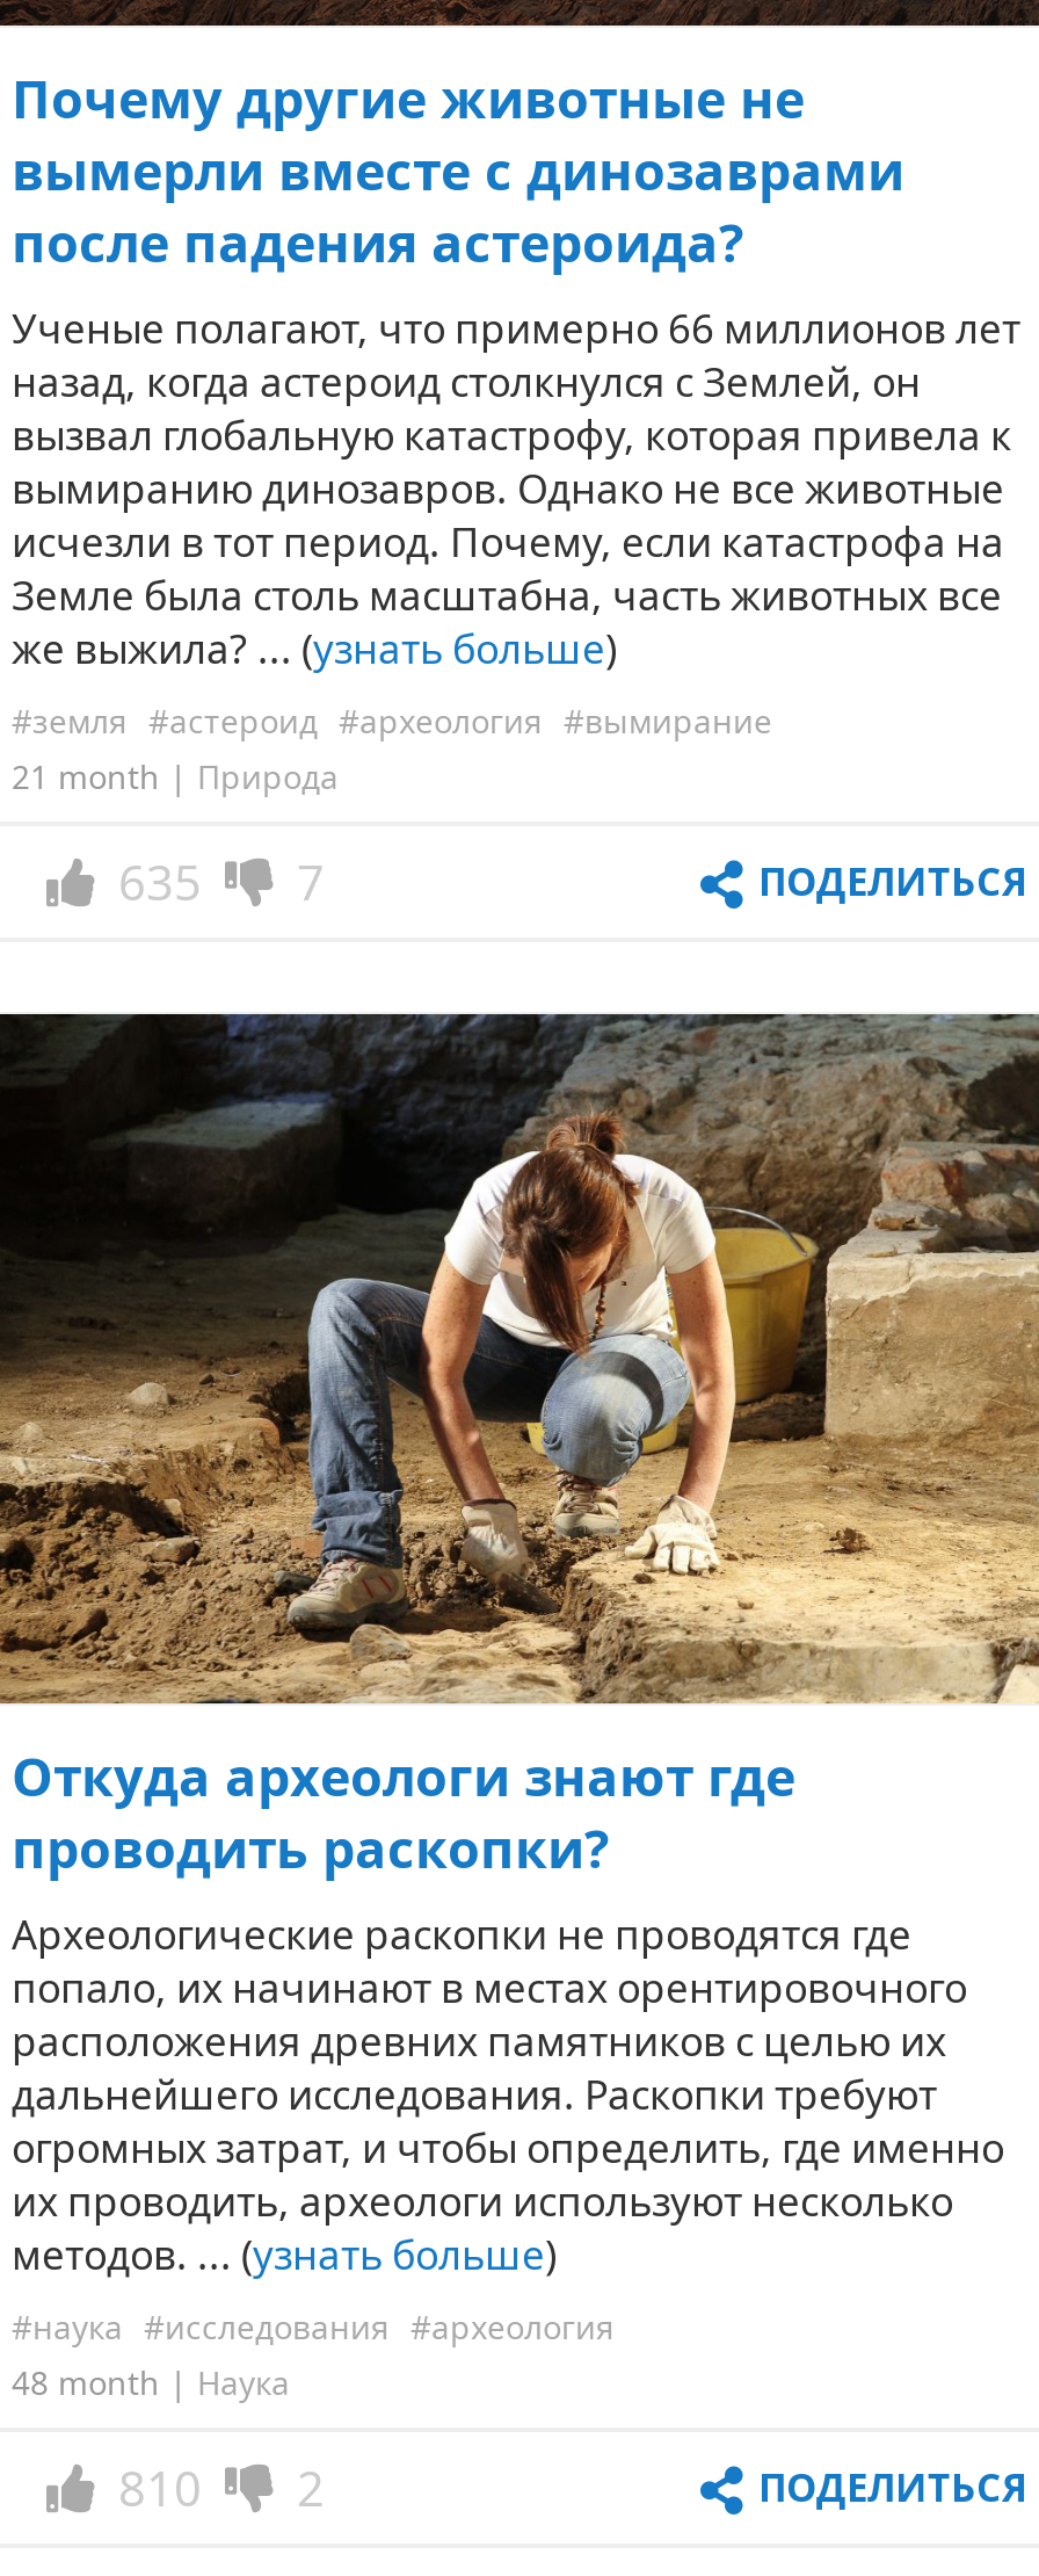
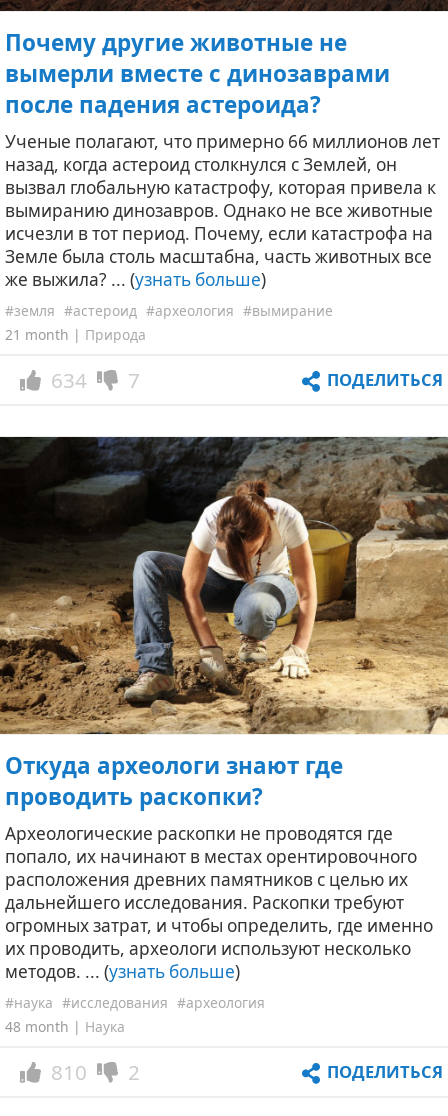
- 635 7
+ 634 7
